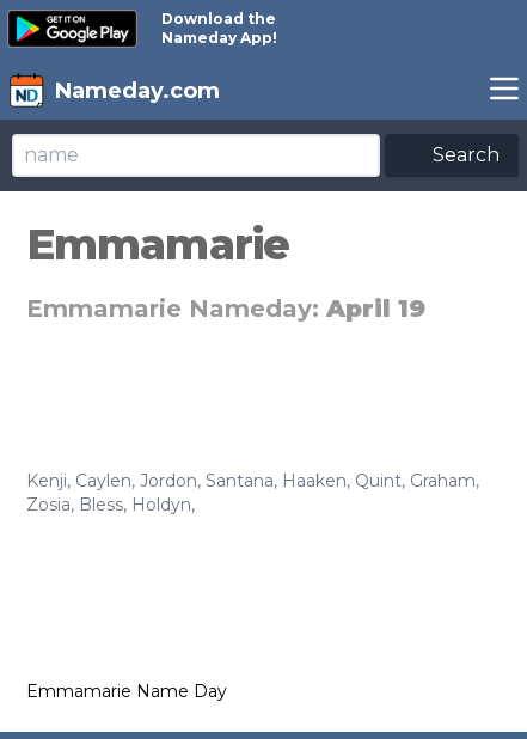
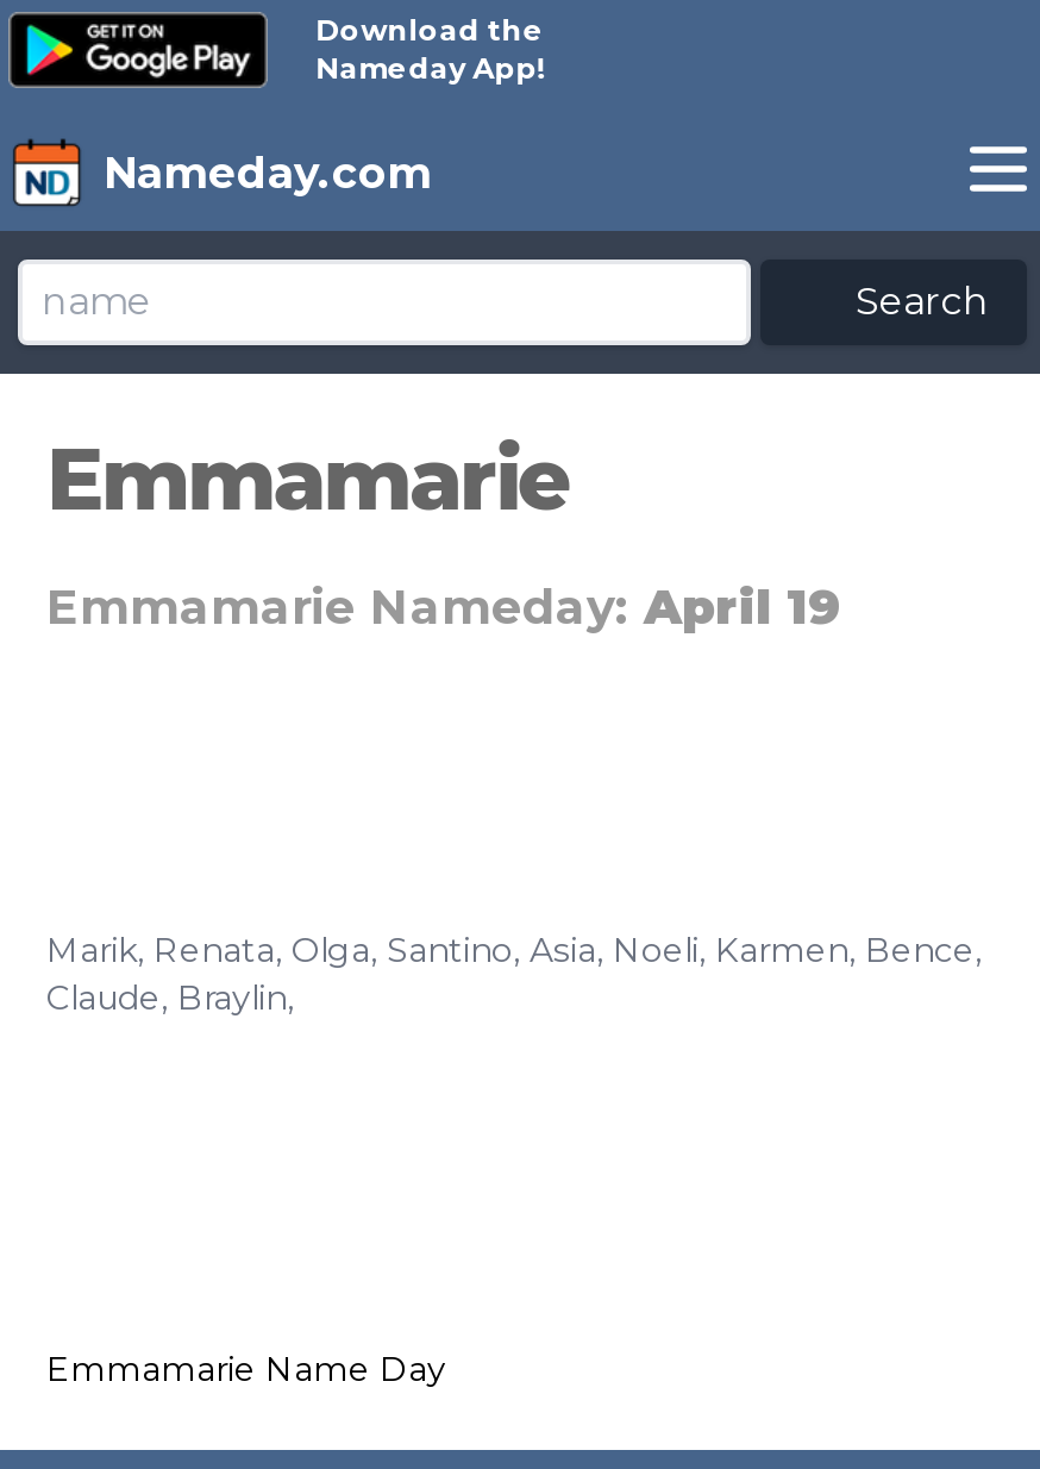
- Kenji, Caylen, Jordon, Santana, Haaken, Quint, Graham,
- Zosia, Bless, Holdyn,
+ Marik, Renata, Olga, Santino, Asia, Noeli, Karmen, Bence,
+ Claude, Braylin,
